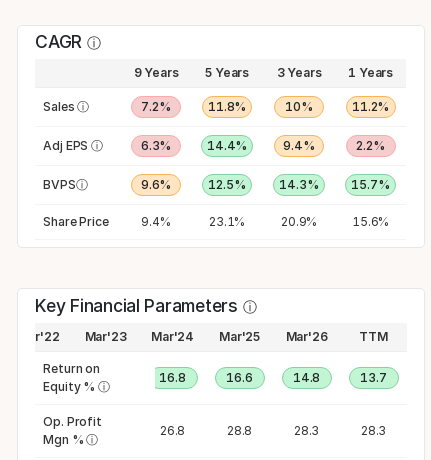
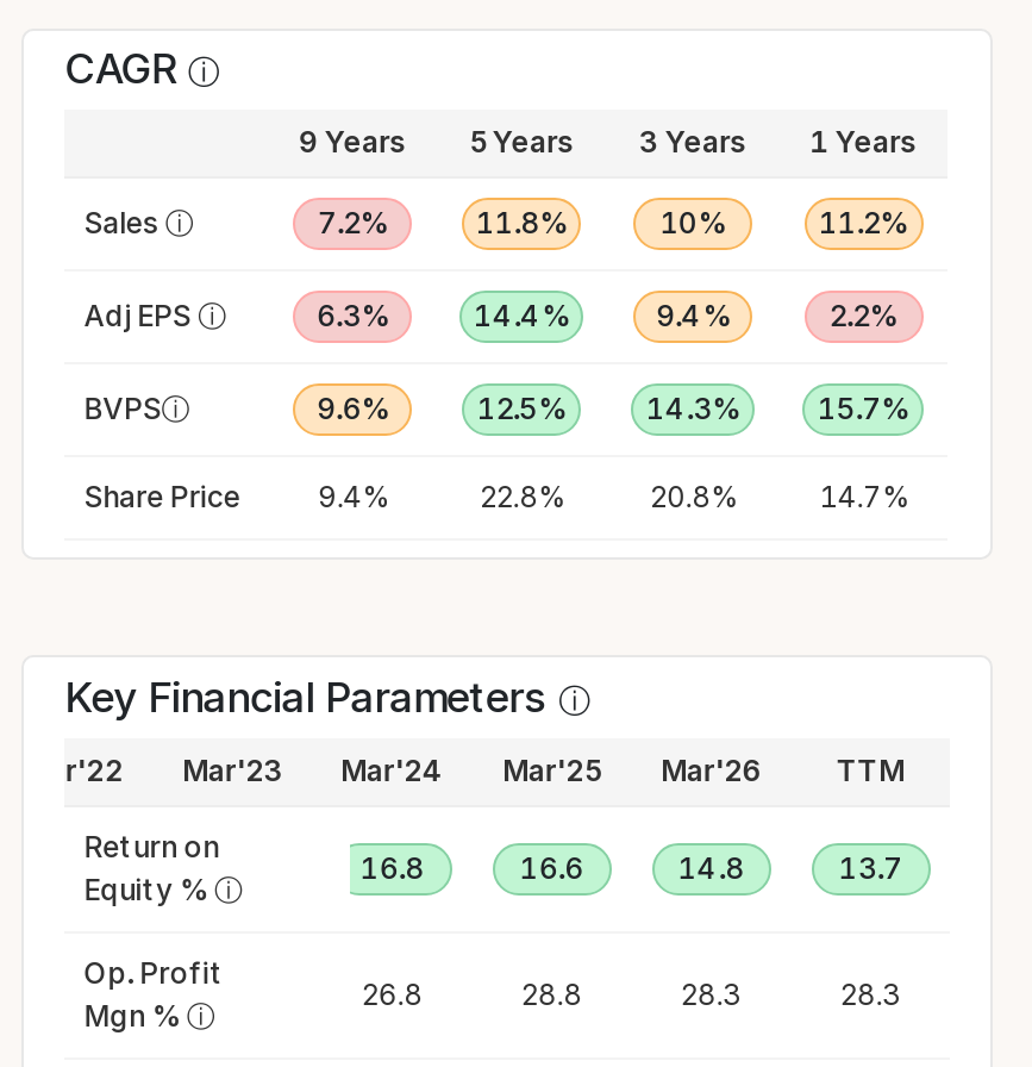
- 23.1%
+ 22.8%

- 20.9%
+ 20.8%

- 15.6%
+ 14.7%
